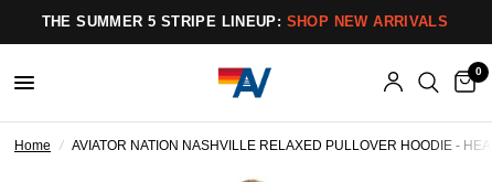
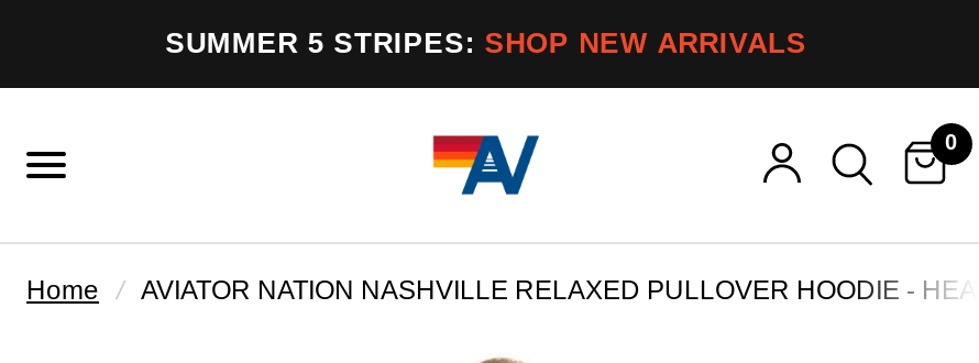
- THE SUMMER 5 STRIPE LINEUP: SHOP NEW ARRIVALS
+ SUMMER 5 STRIPES: SHOP NEW ARRIVALS
